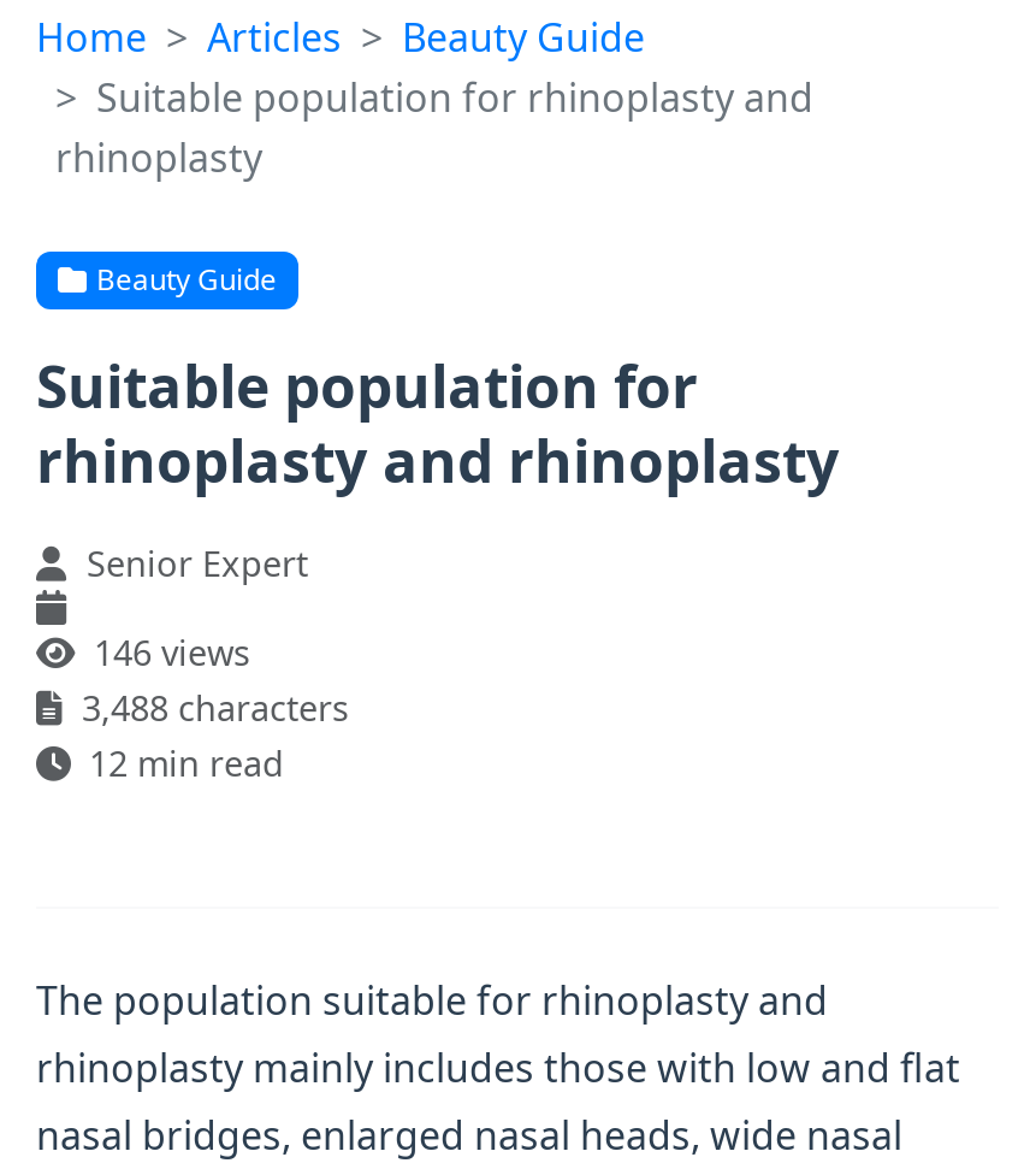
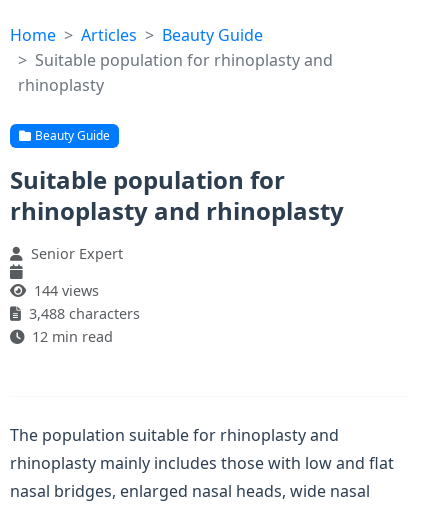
- 146 views
+ 144 views
